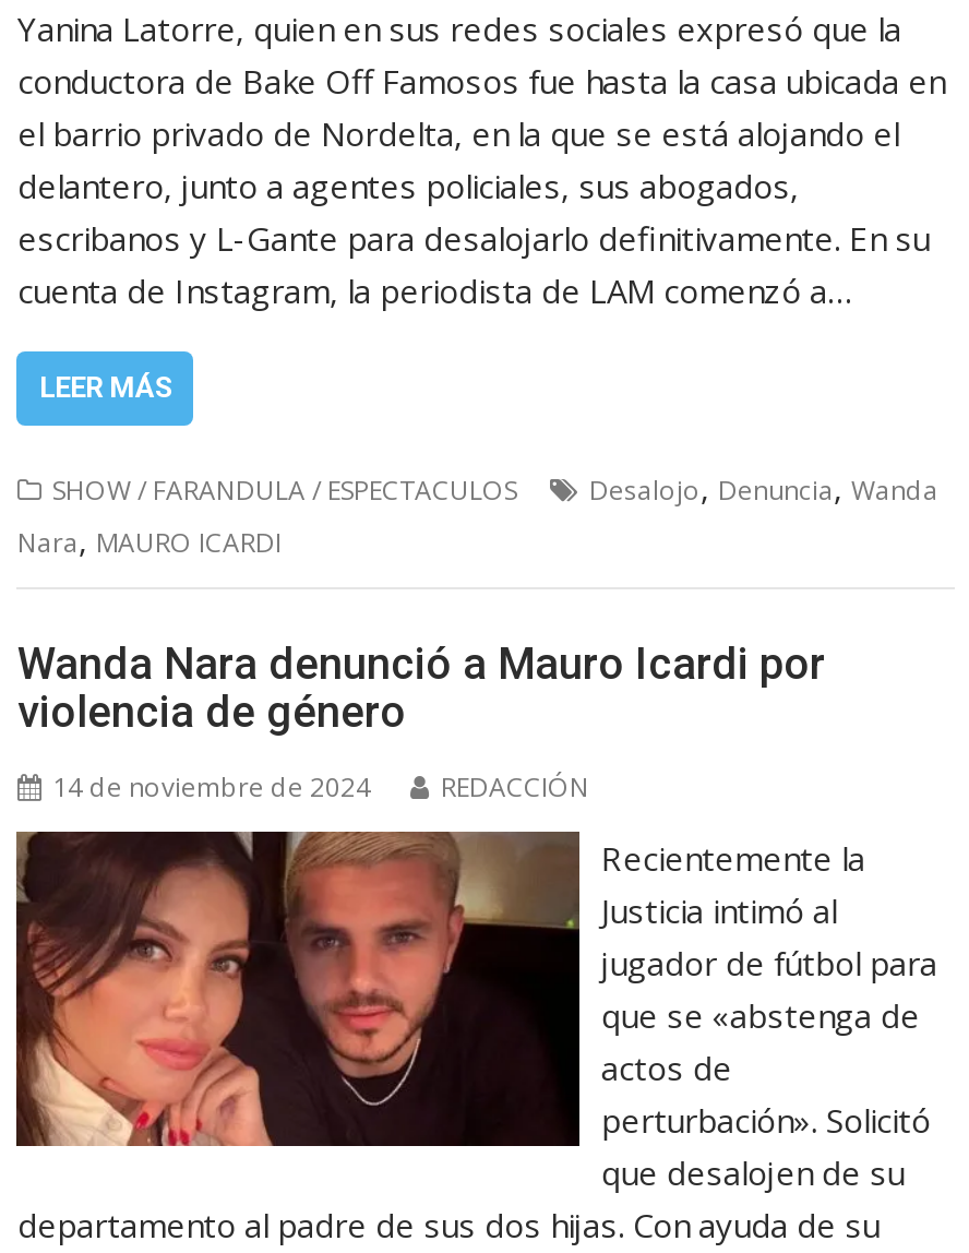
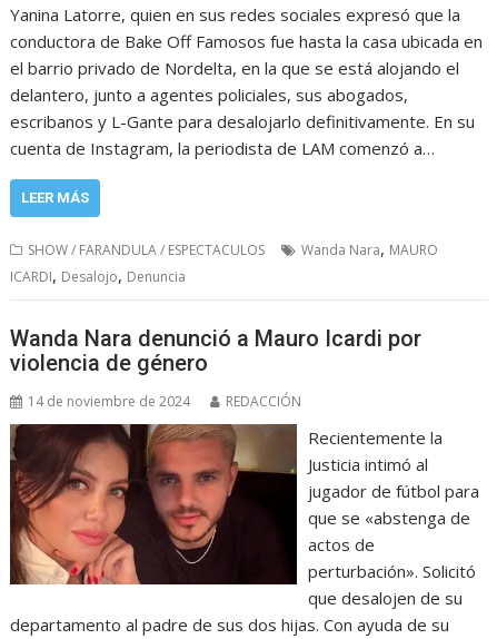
- Desalojo, Denuncia, Wanda
- Nara, MAURO ICARDI
+ Wanda Nara, MAURO
+ ICARDI, Desalojo, Denuncia
